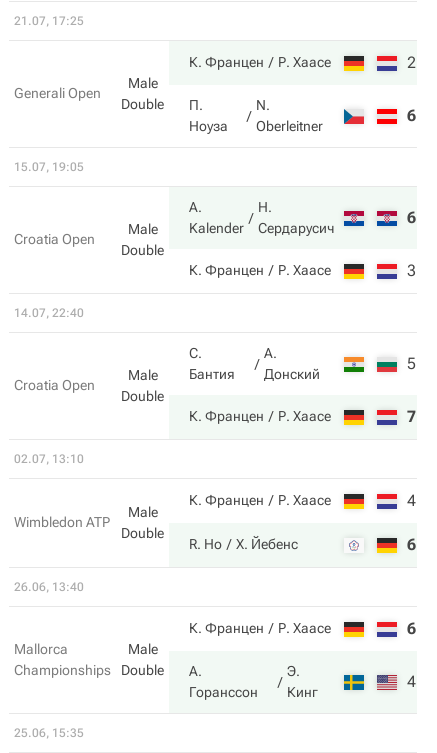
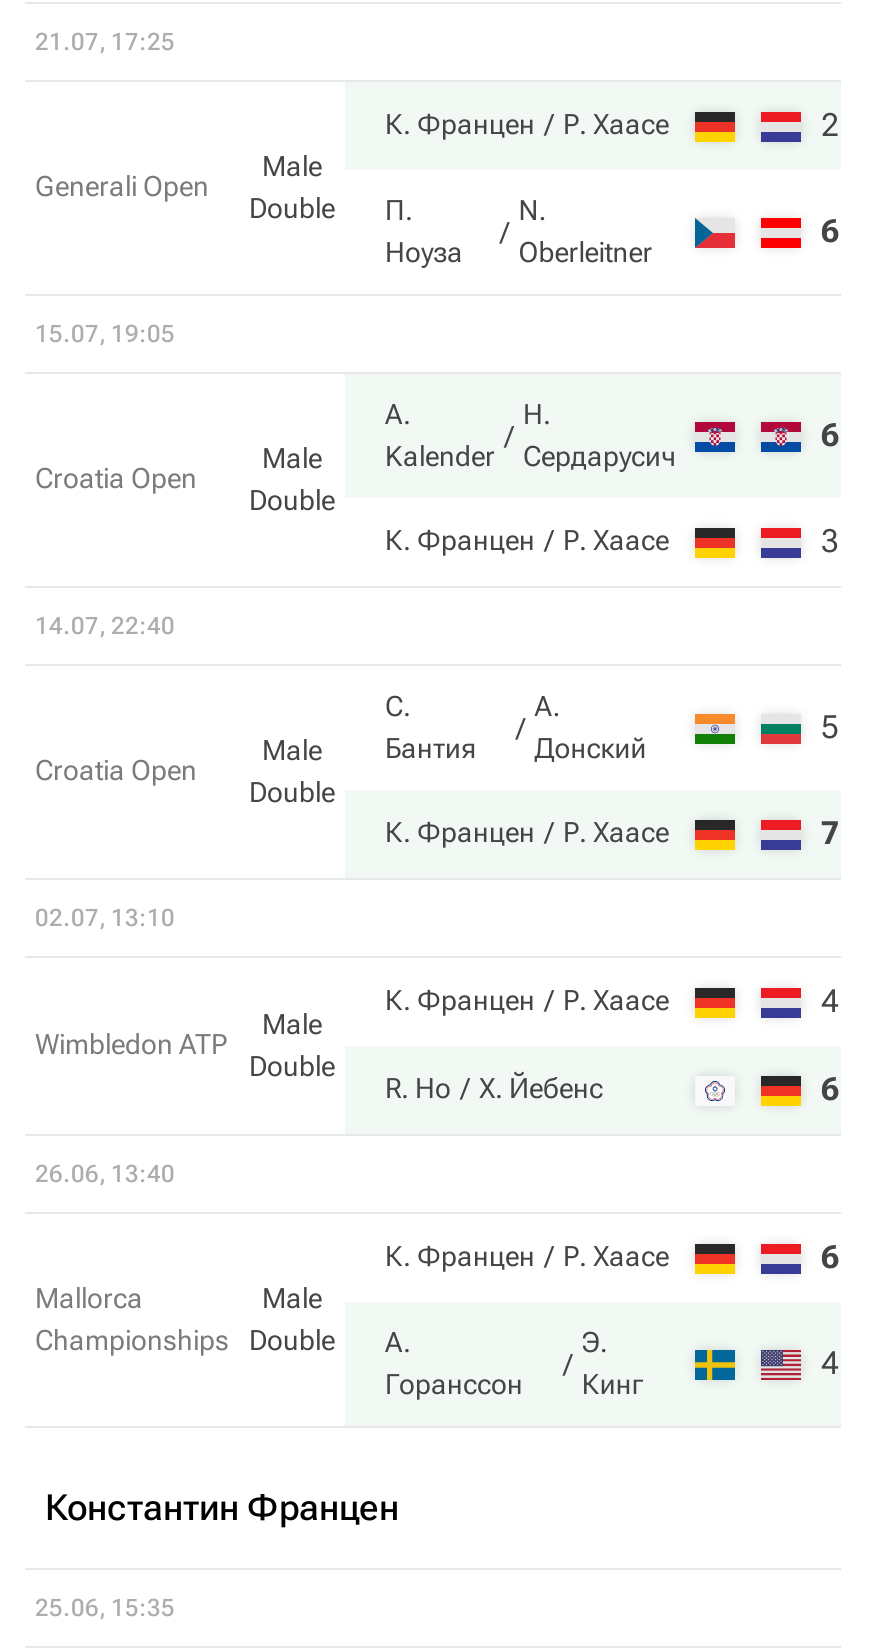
+ Константин Францен
